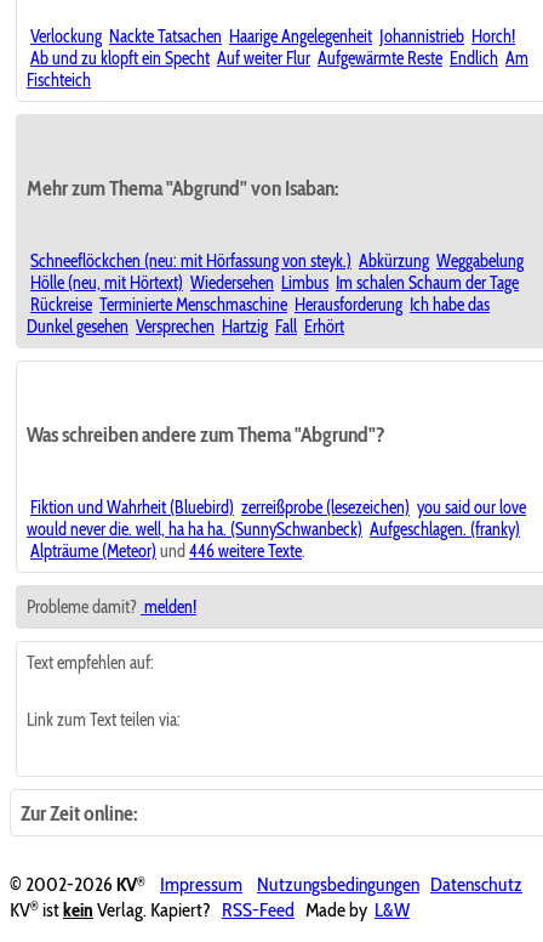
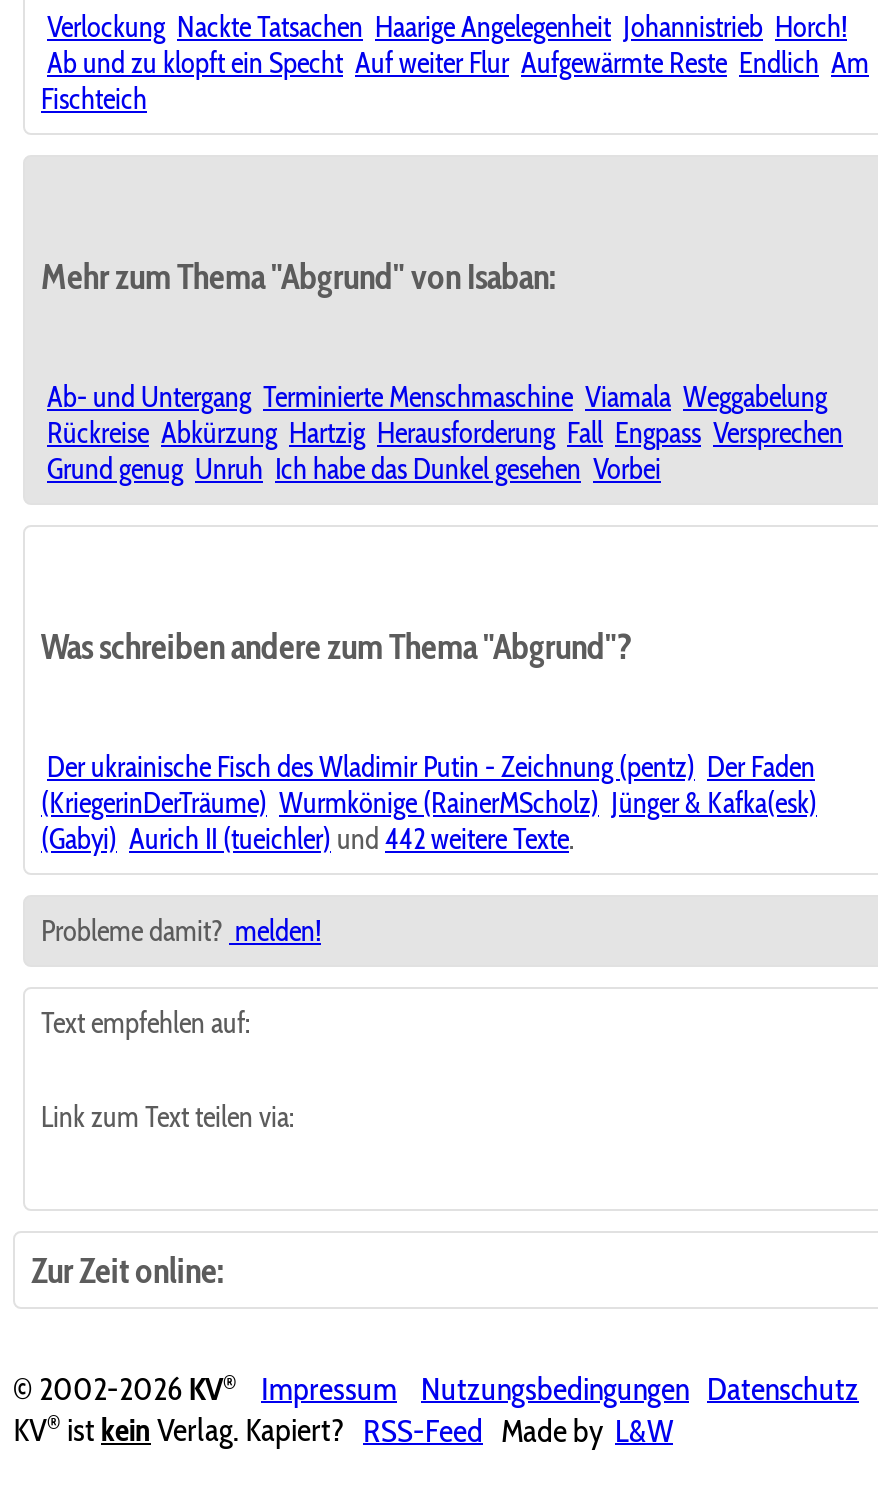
- Schneeflöckchen (neu: mit Hörfassung von steyk.) Abkürzung Weggabelung
- Hölle (neu, mit Hörtext) Wiedersehen Limbus Im schalen Schaum der Tage
- Rückreise Terminierte Menschmaschine Herausforderung Ich habe das
- Dunkel gesehen Versprechen Hartzig Fall Erhört
+ Ab- und Untergang Terminierte Menschmaschine Viamala Weggabelung
+ Rückreise Abkürzung Hartzig Herausforderung Fall Engpass Versprechen
+ Grund genug Unruh Ich habe das Dunkel gesehen Vorbei

- Fiktion und Wahrheit (Bluebird) zerreißprobe (lesezeichen) you said our love
- would never die. well, ha ha ha. (SunnySchwanbeck) Aufgeschlagen. (franky)
- Alpträume (Meteor) und 446 weitere Texte.
+ Der ukrainische Fisch des Wladimir Putin - Zeichnung (pentz) Der Faden
+ (KriegerinDerTräume) Wurmkönige (RainerMScholz) Jünger & Kafka(esk)
+ (Gabyi) Aurich II (tueichler) und 442 weitere Texte.
